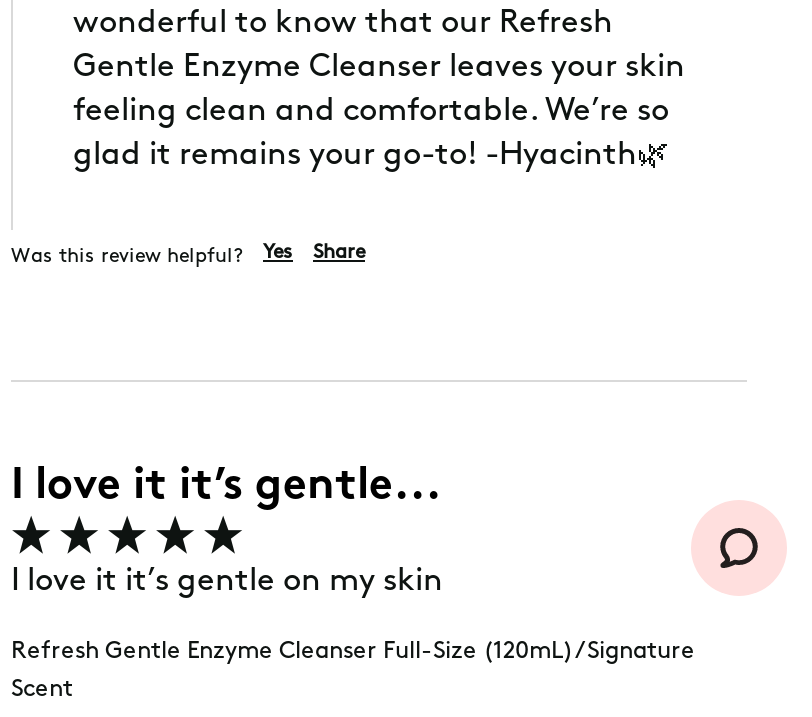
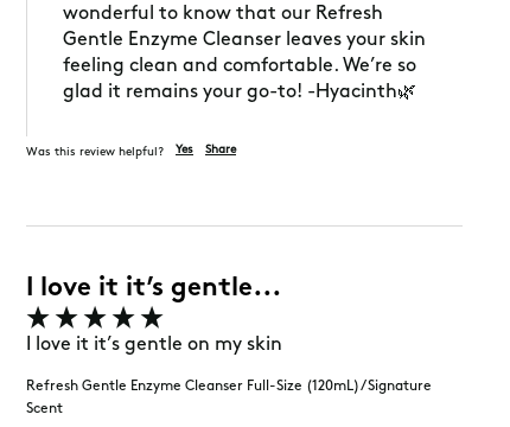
- [image]
